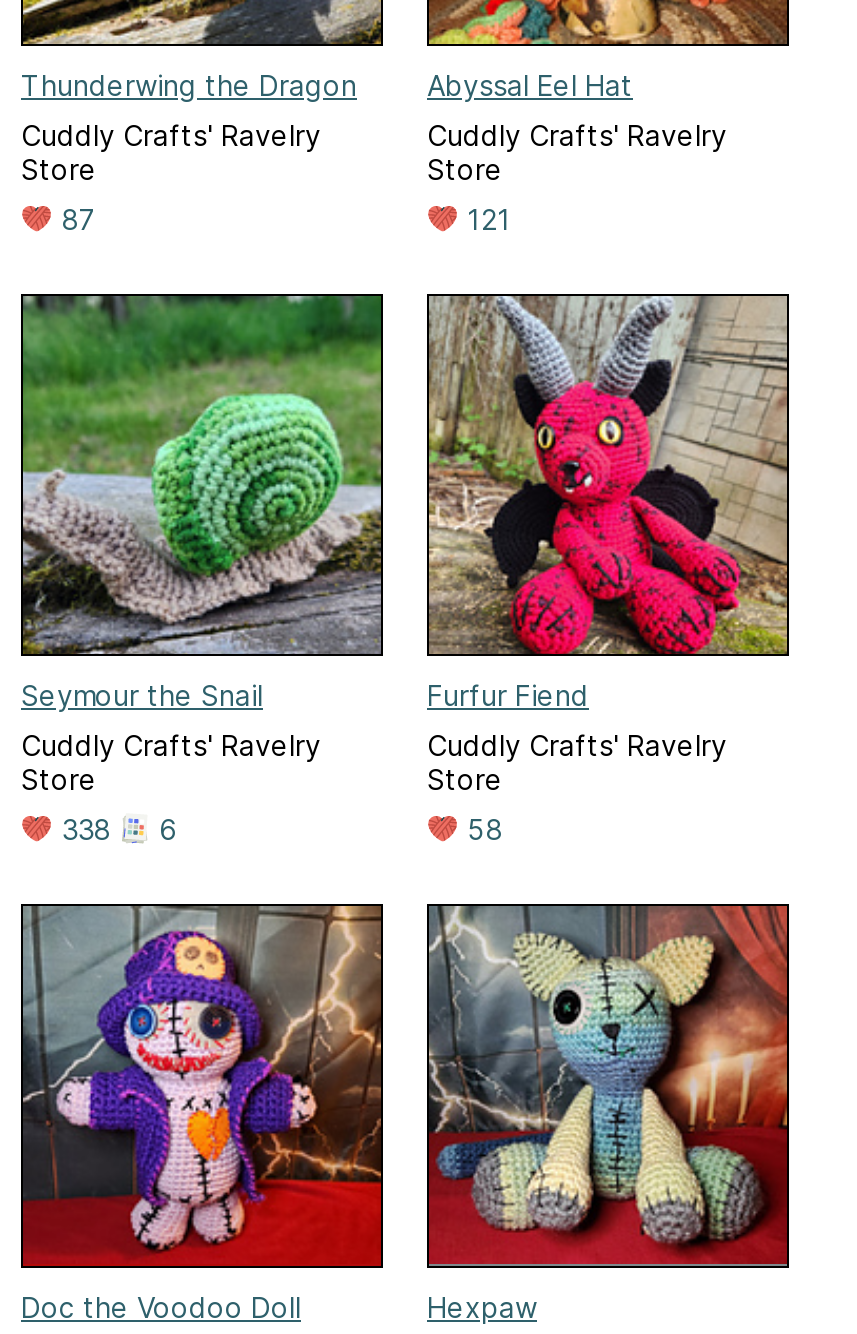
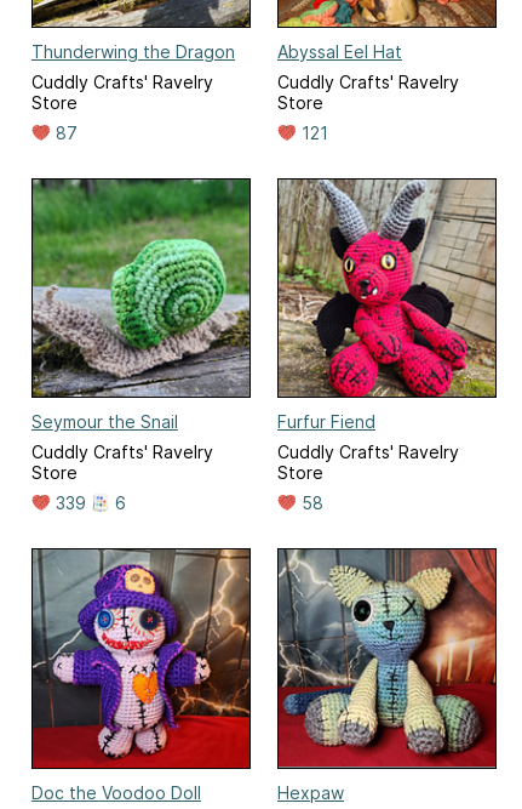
- 338 6
+ 339 6
